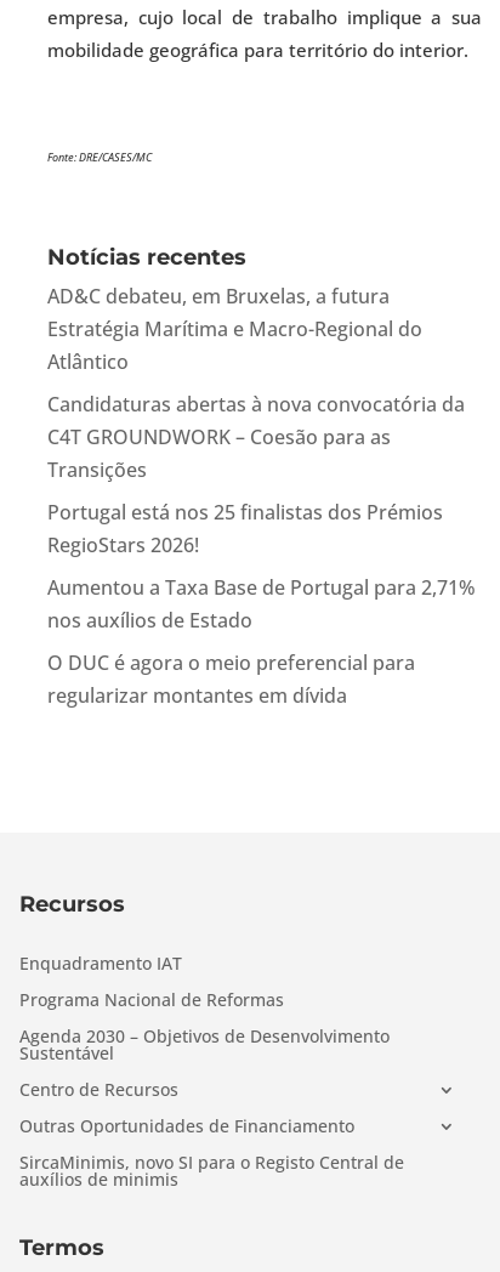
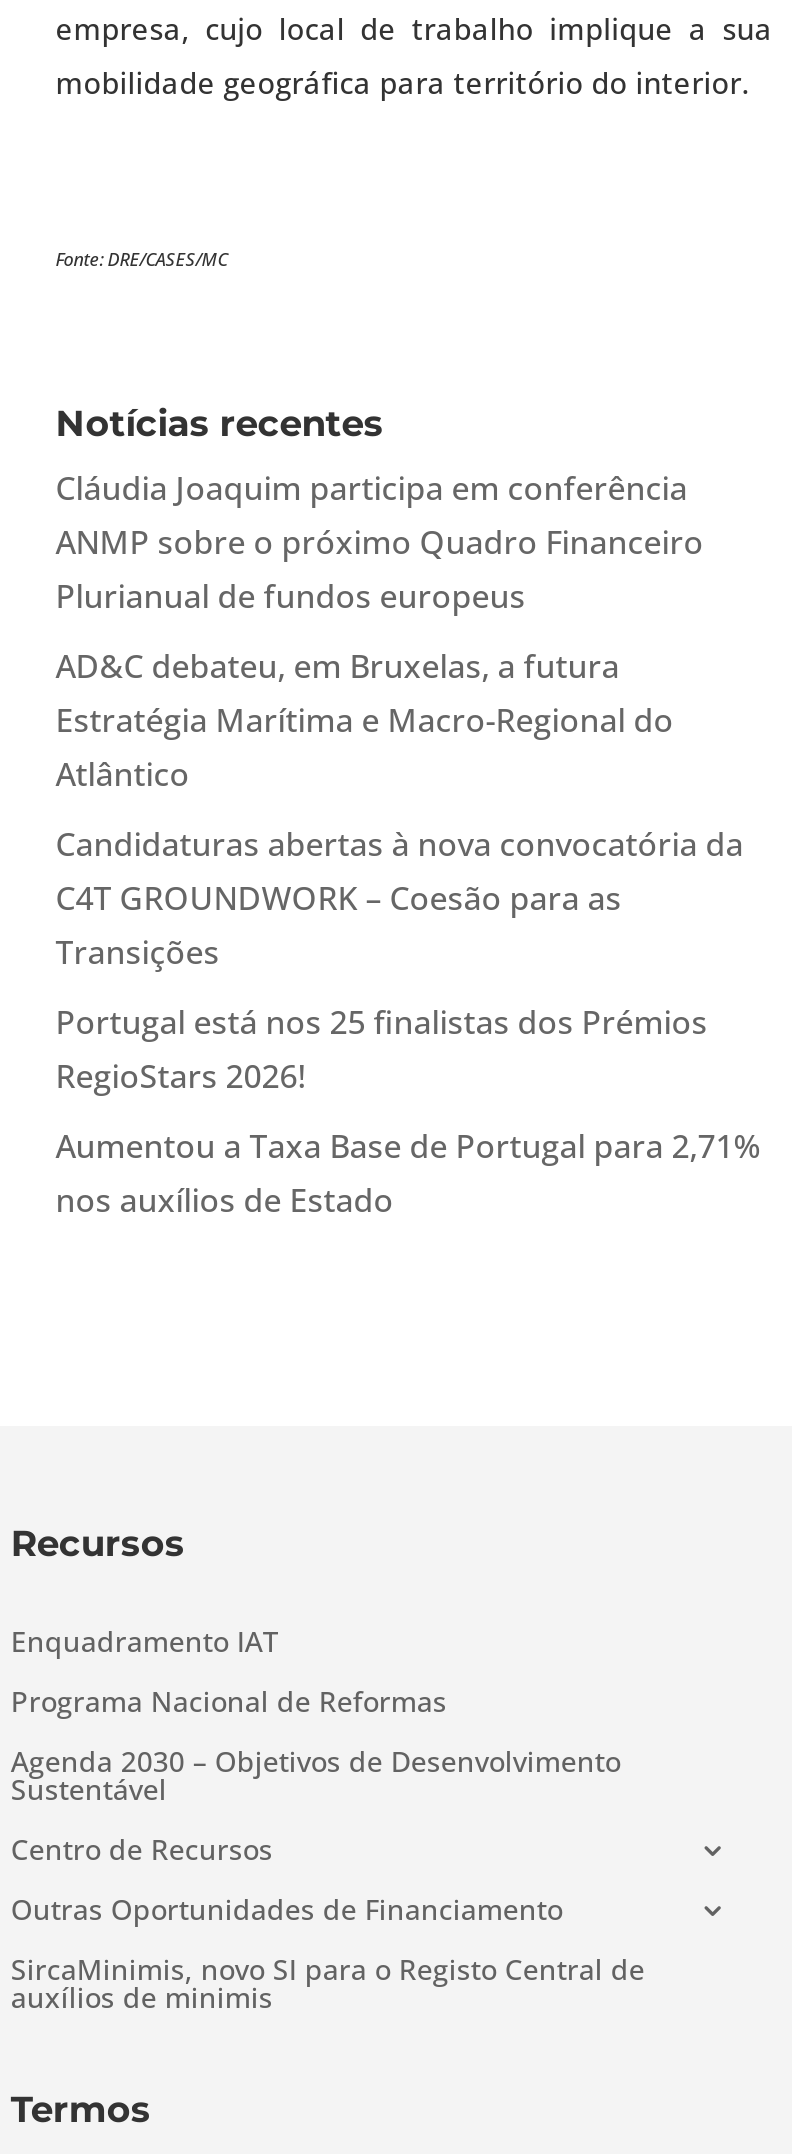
+ Cláudia Joaquim participa em conferência
+ ANMP sobre o próximo Quadro Financeiro
+ Plurianual de fundos europeus

moved down: AD&C debateu, em Bruxelas, a futura | Estratégia Marítima e Macro-Regional do | Atlântico | ... | Aumentou a Taxa Base de Portugal para 2,71% | nos auxílios de Estado

- O DUC é agora o meio preferencial para
- regularizar montantes em dívida
